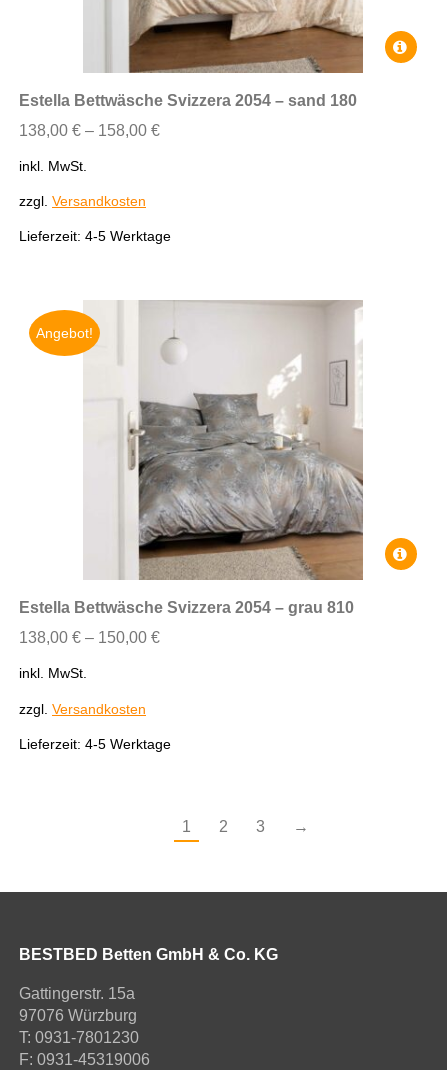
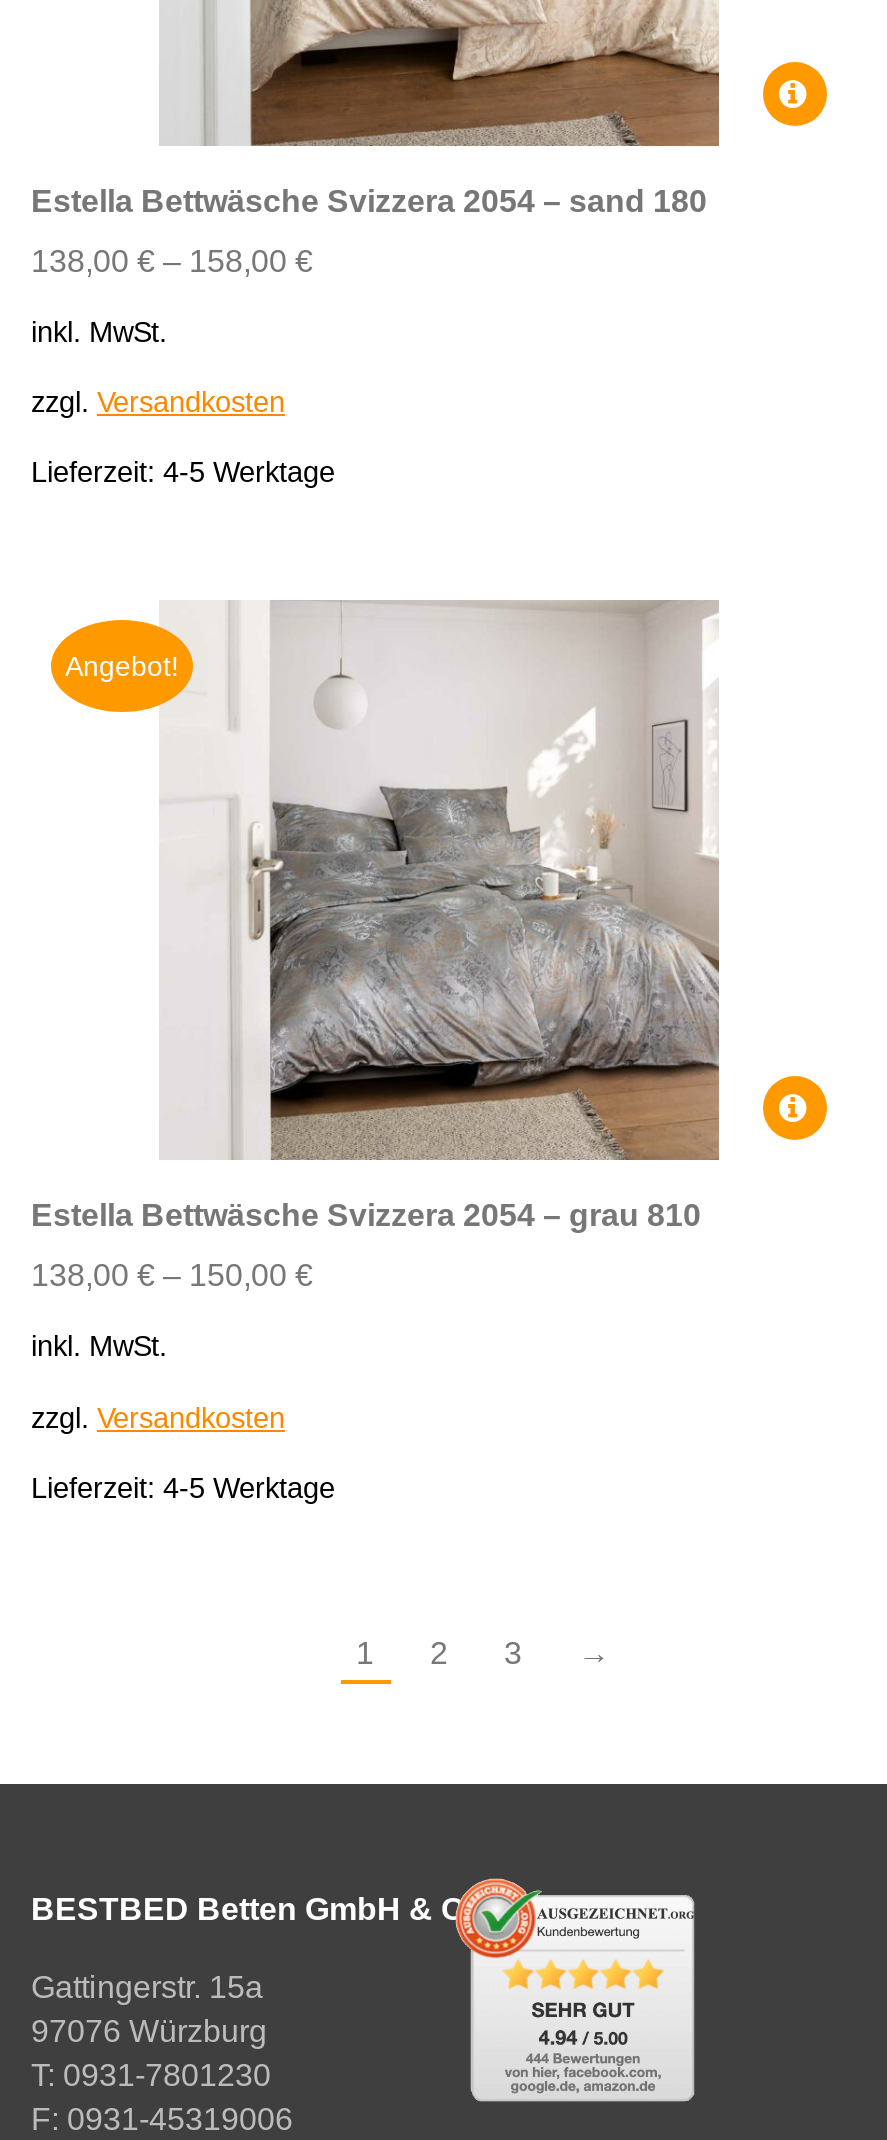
+ [image]
